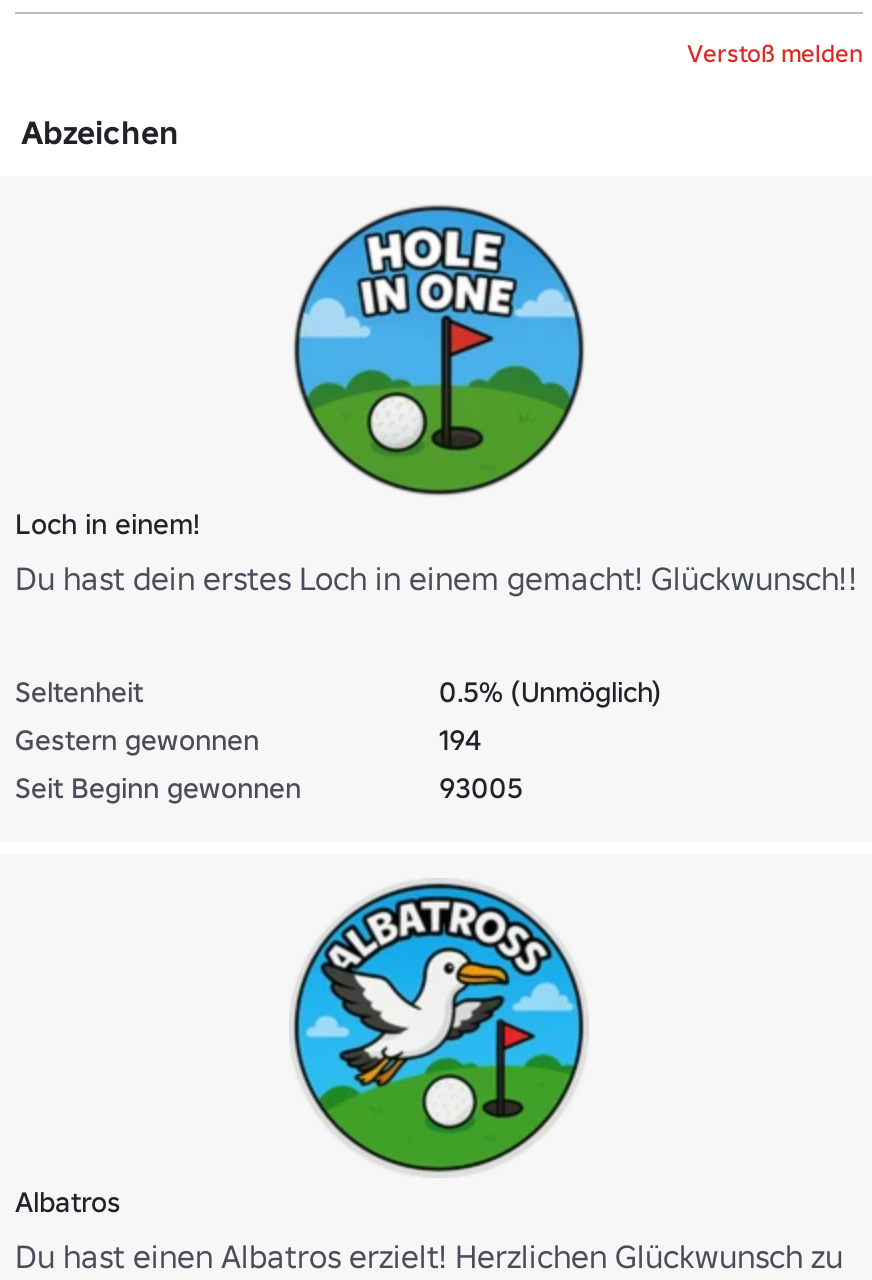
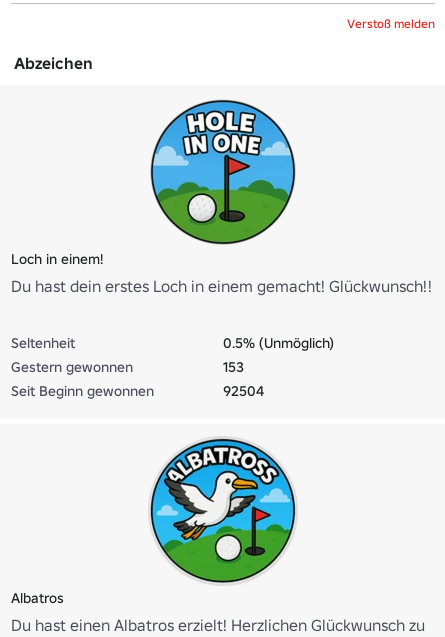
- 194
+ 153

- 93005
+ 92504
